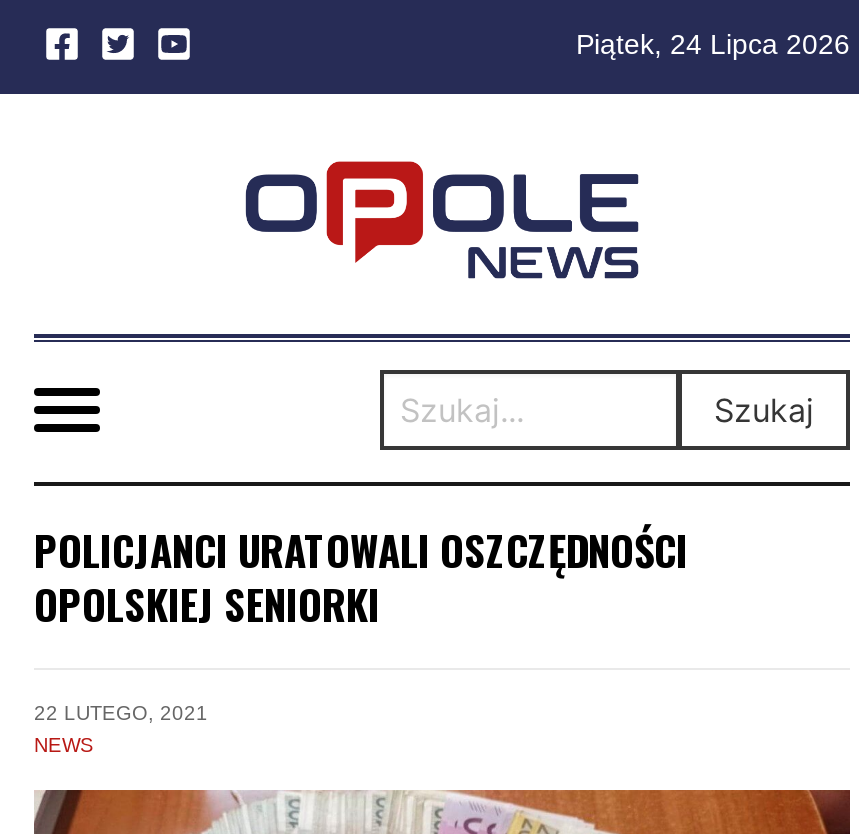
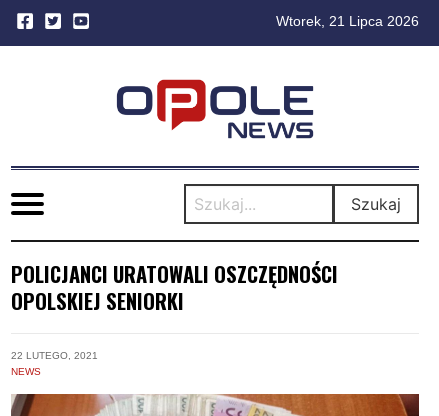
- Piątek, 24 Lipca 2026
+ Wtorek, 21 Lipca 2026
